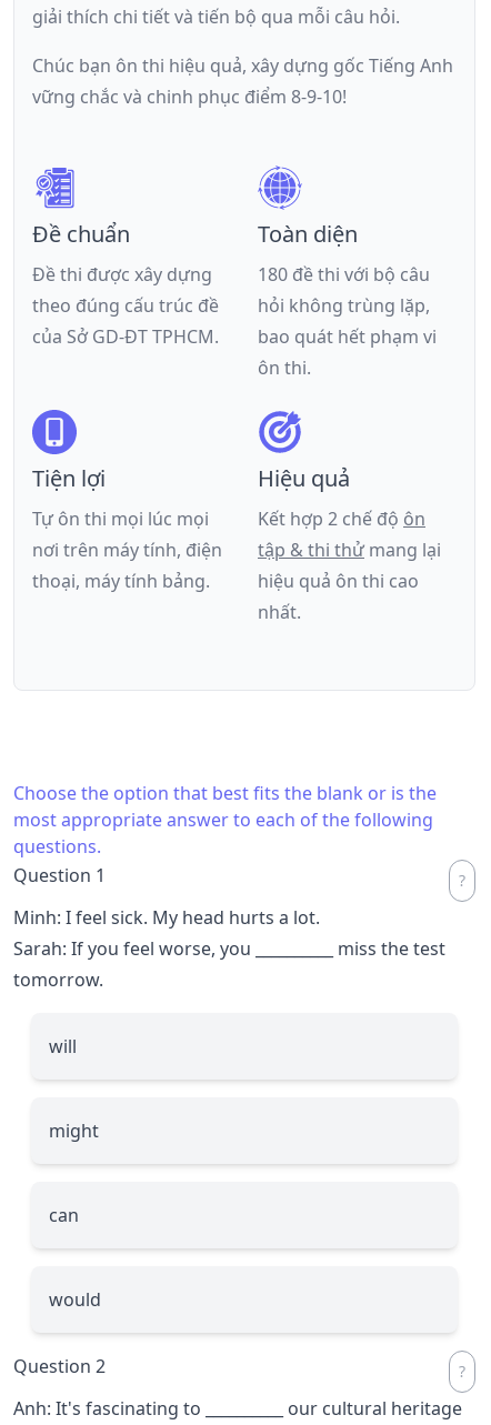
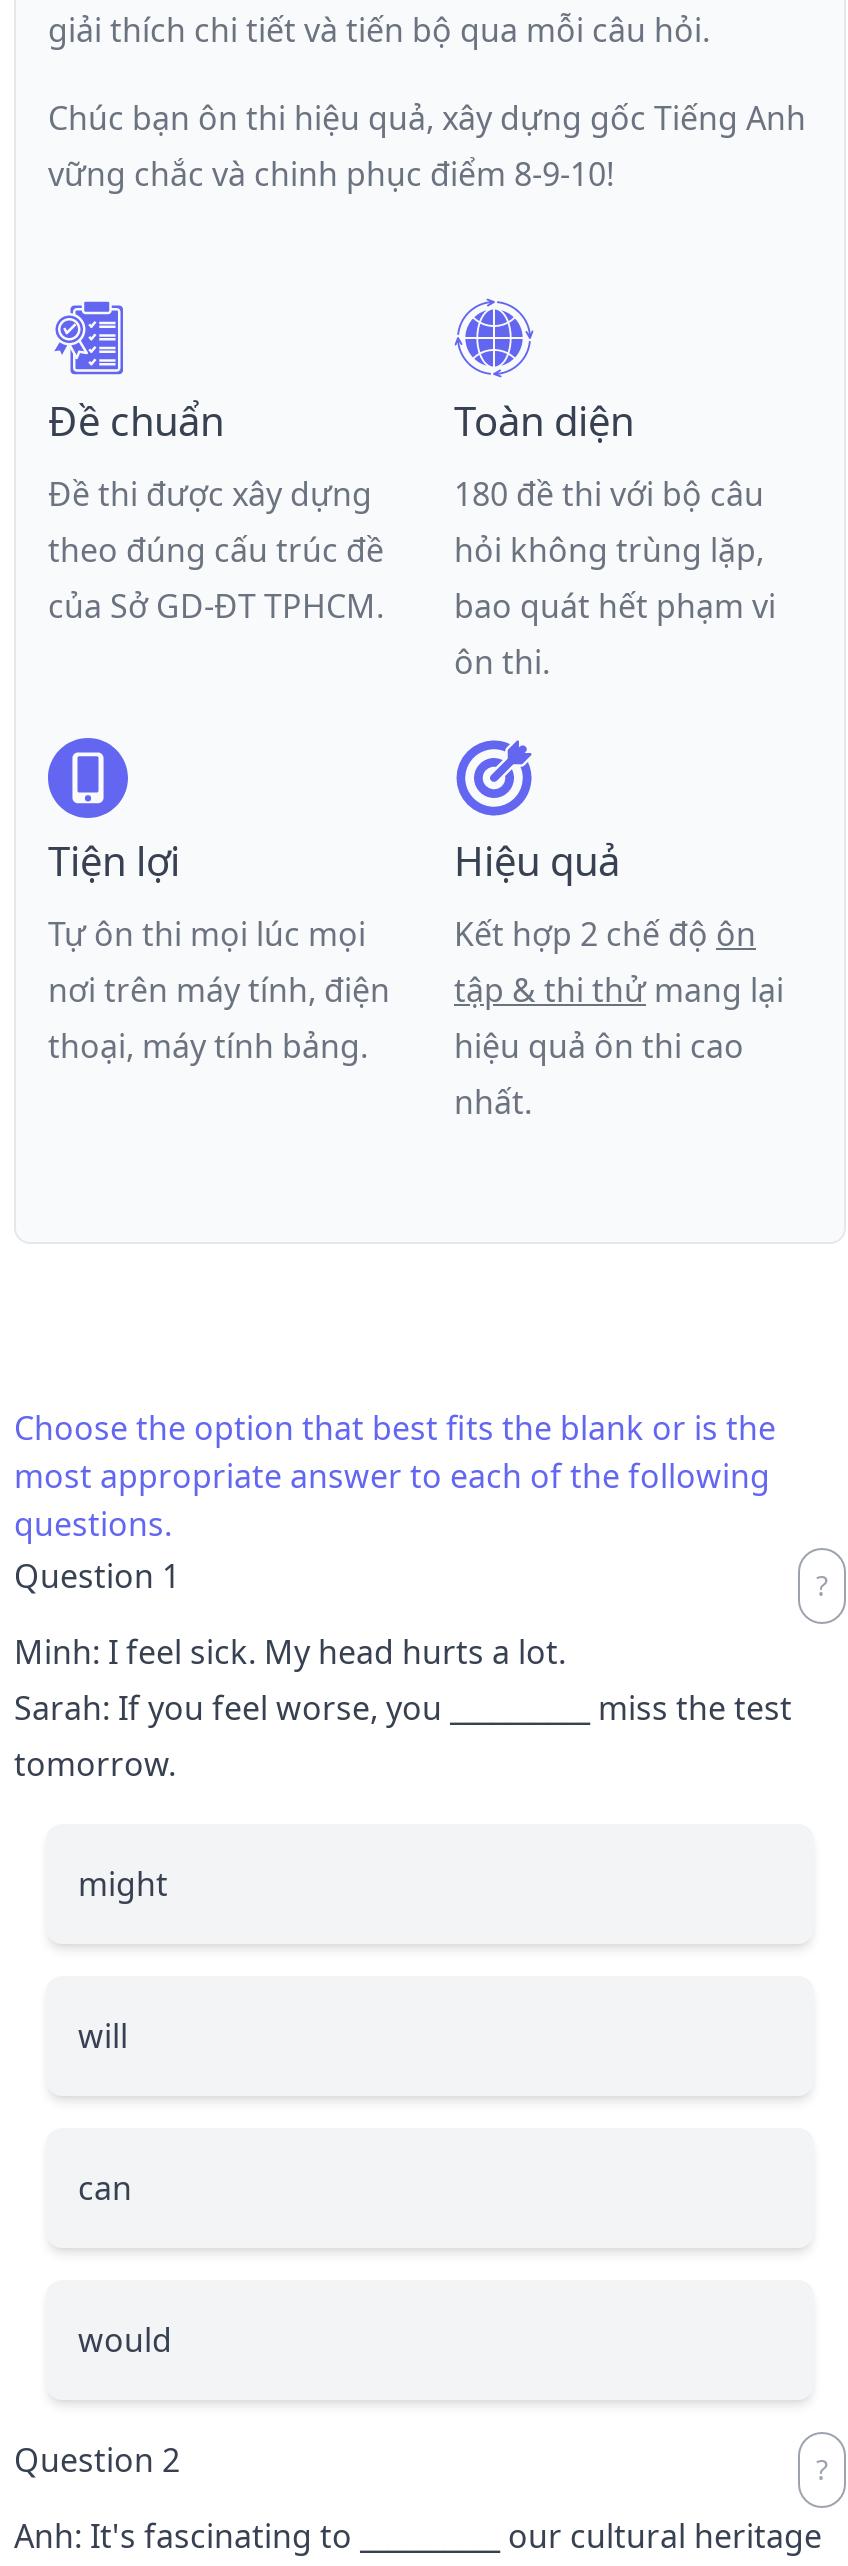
moved down: will

moved up: might
